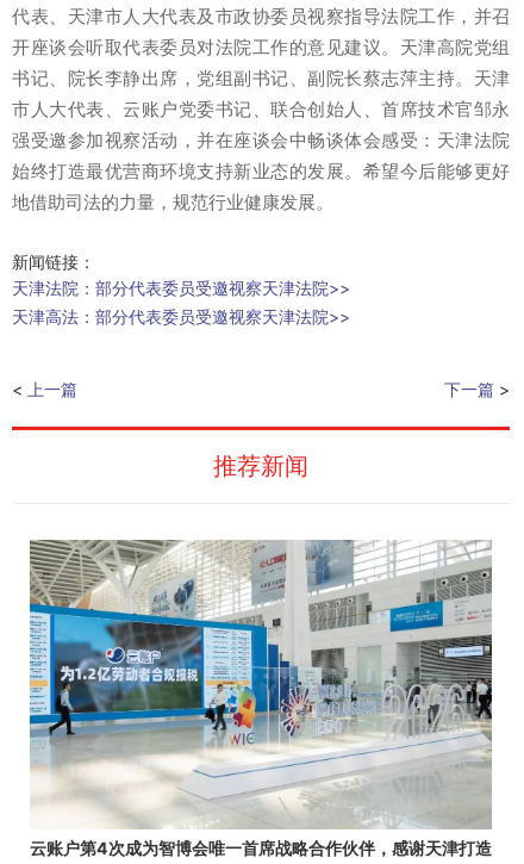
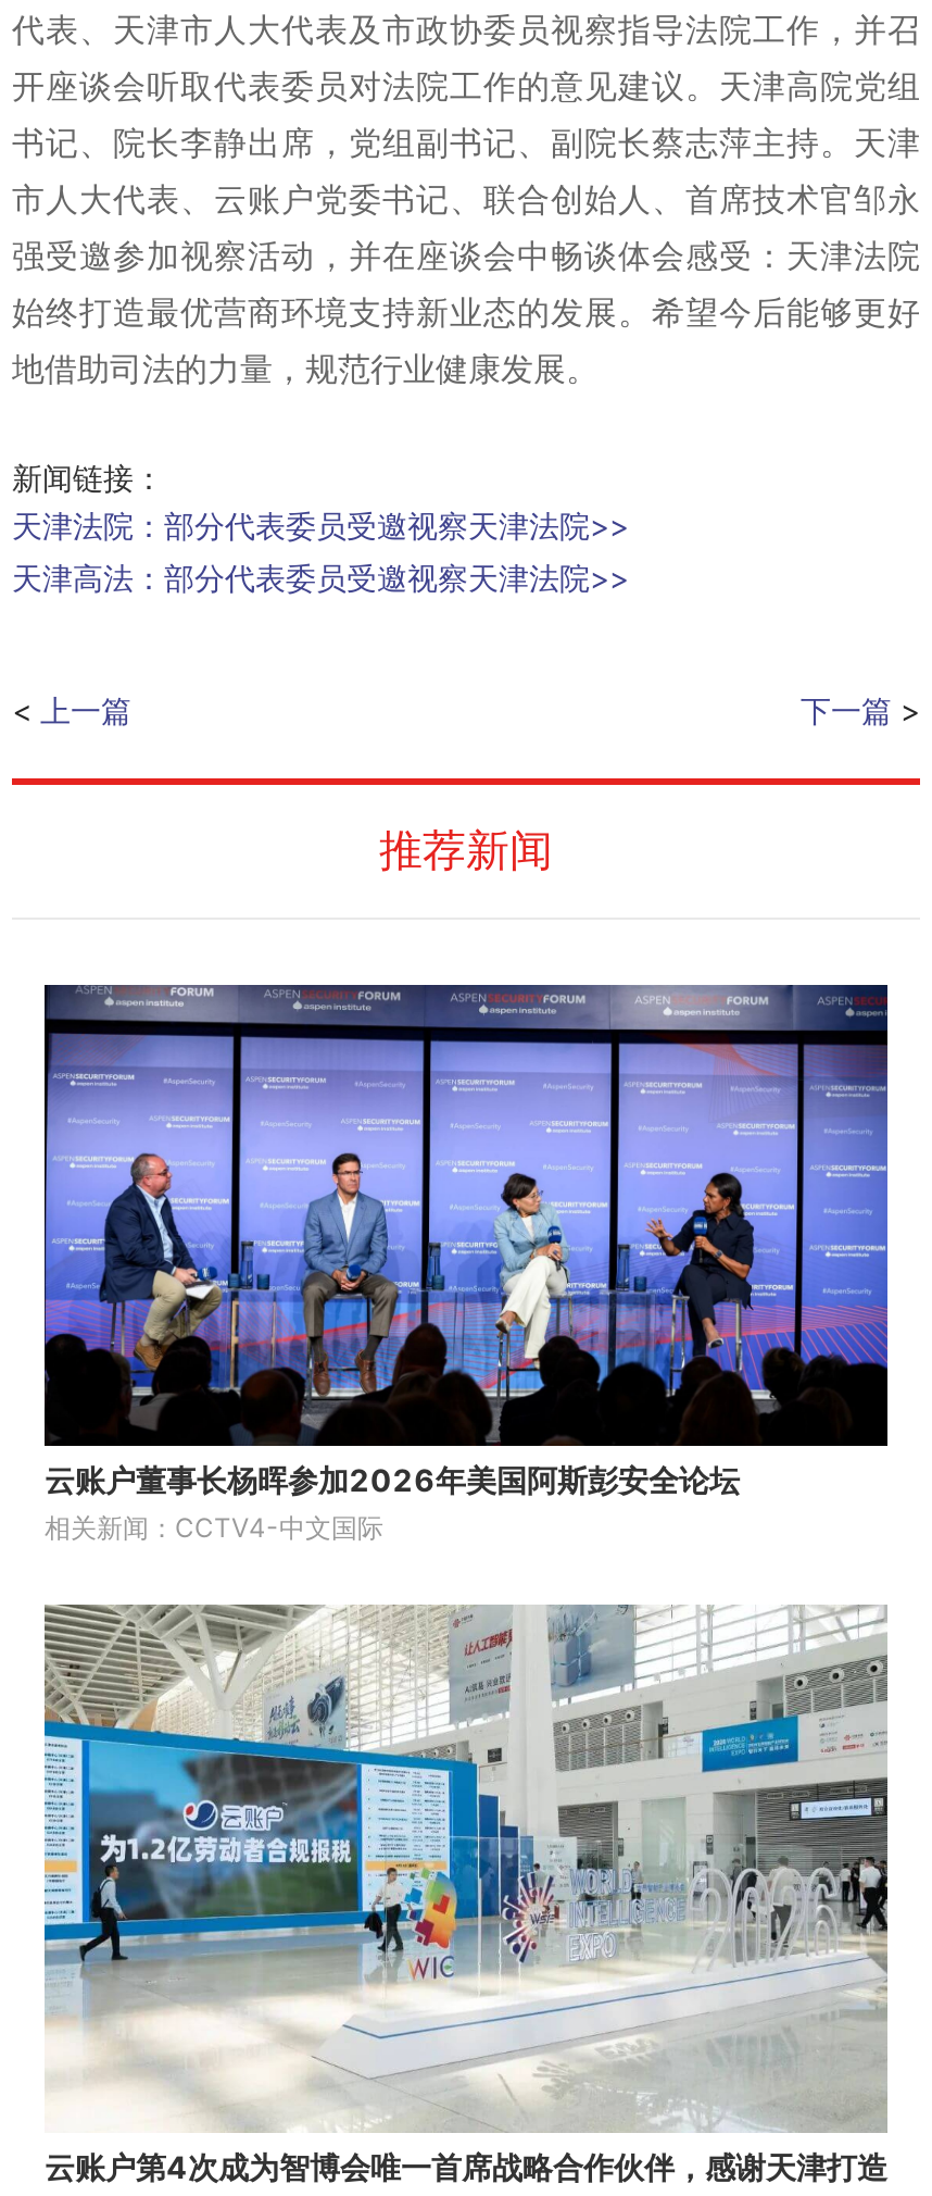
+ [image]
+ 云账户董事长杨晖参加2026年美国阿斯彭安全论坛
+ 相关新闻：CCTV4-中文国际
